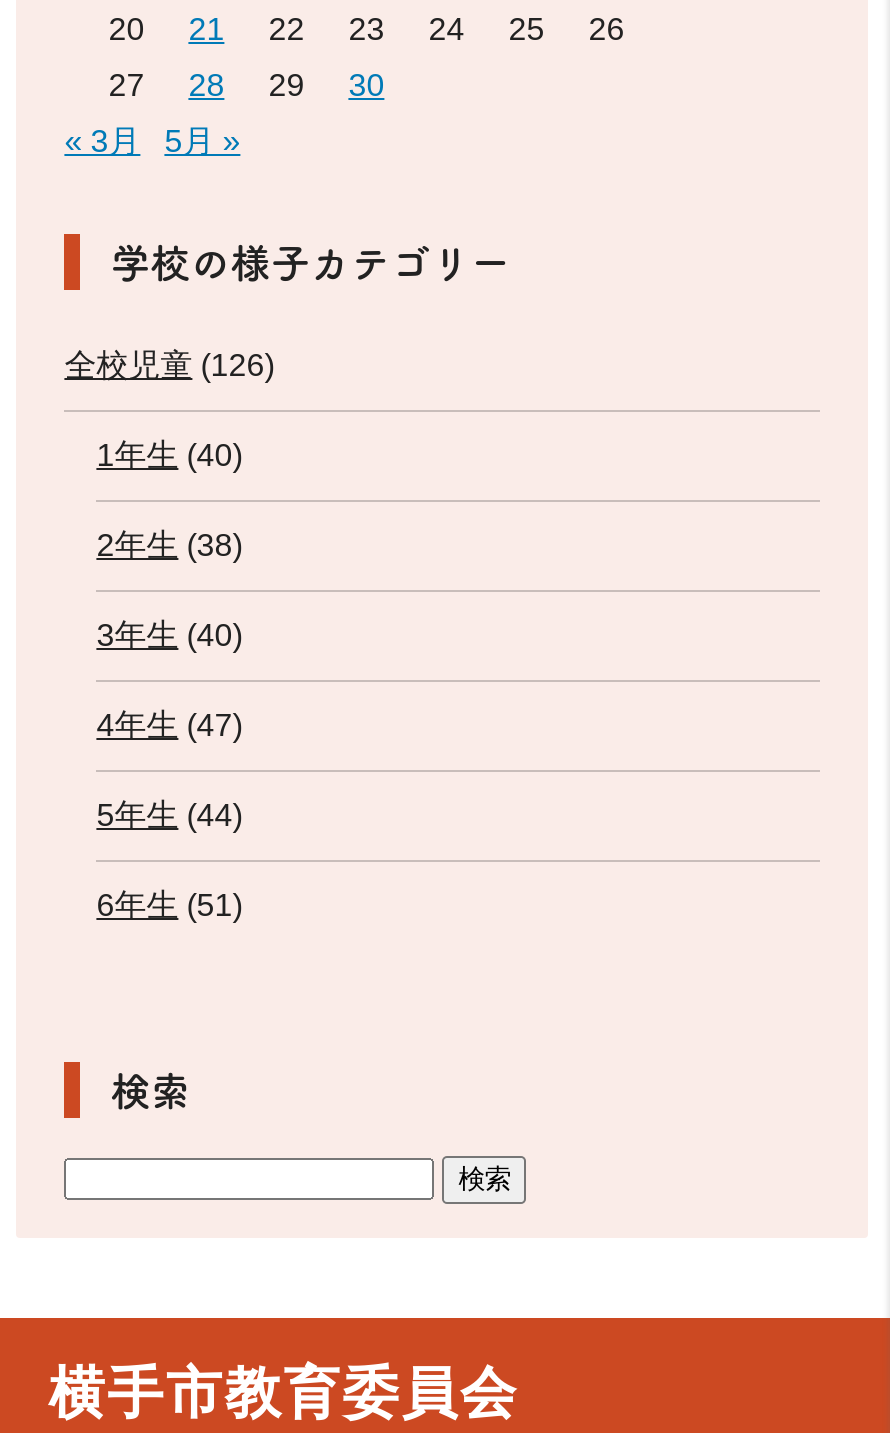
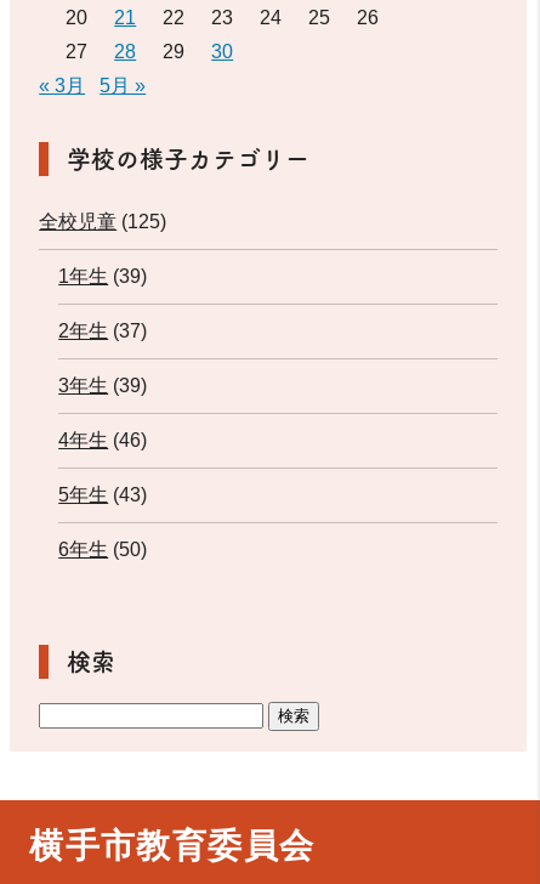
- 全校児童(126)
+ 全校児童(125)

- 1年生(40)
+ 1年生(39)

- 2年生(38)
+ 2年生(37)

- 3年生(40)
+ 3年生(39)

- 4年生(47)
+ 4年生(46)

- 5年生(44)
+ 5年生(43)

- 6年生(51)
+ 6年生(50)
